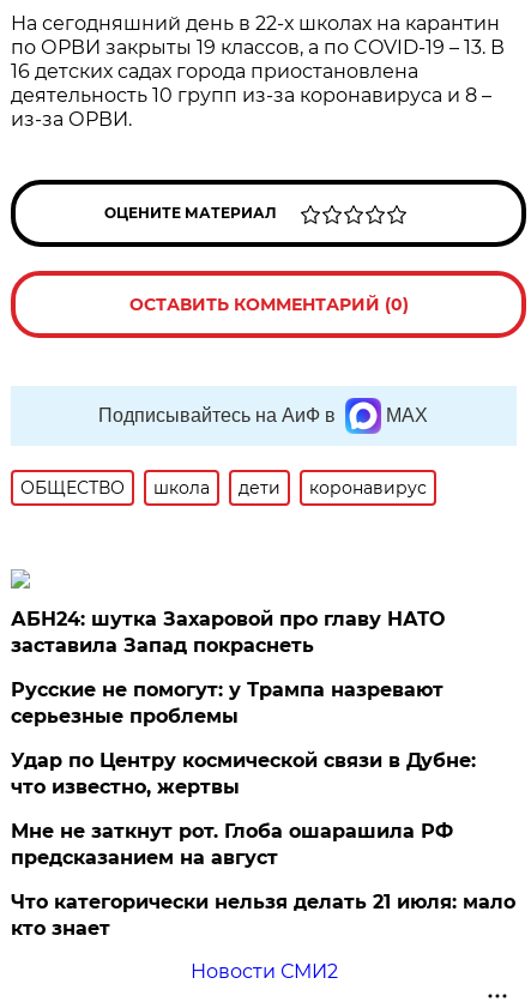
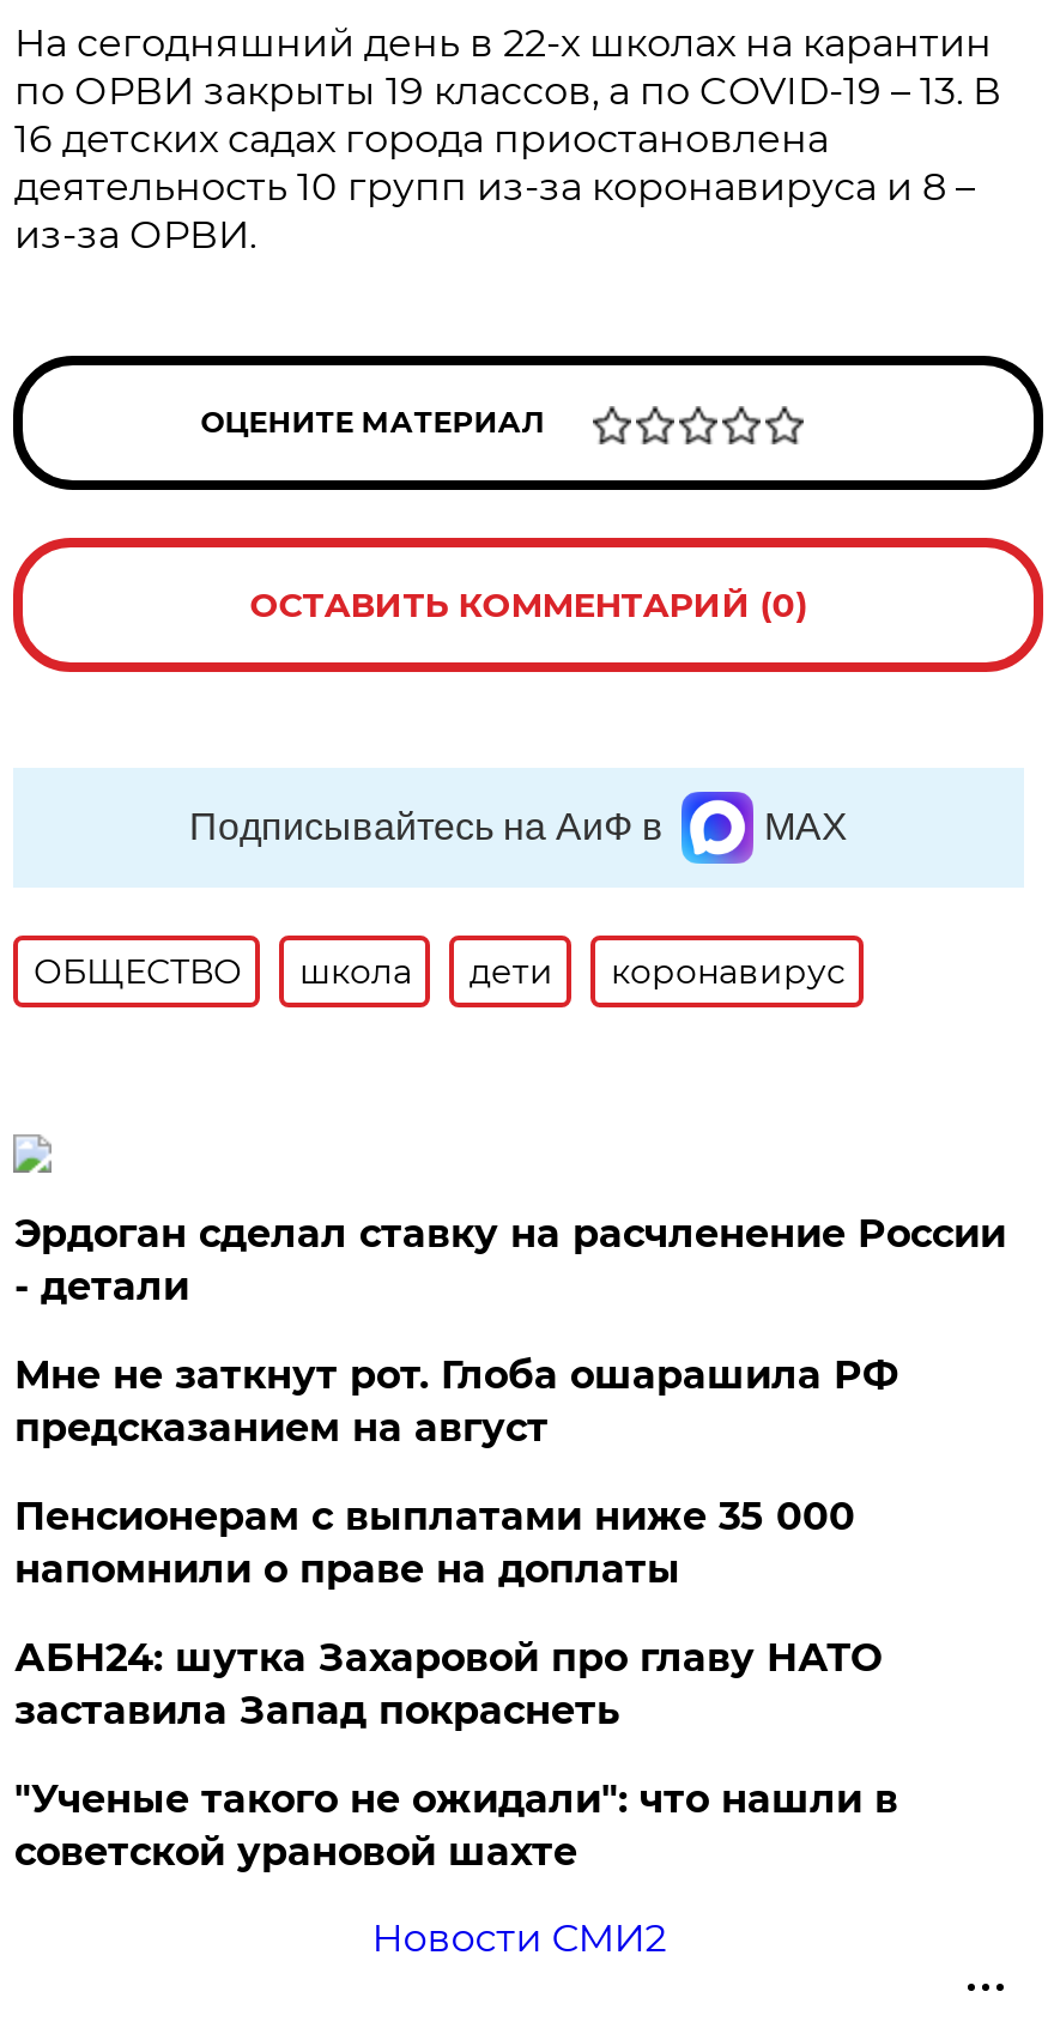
+ Эрдоган сделал ставку на расчленение России
+ - детали
+ Пенсионерам с выплатами ниже 35 000
+ напомнили о праве на доплаты

moved down: АБН24: шутка Захаровой про главу НАТО | заставила Запад покраснеть

- Русские не помогут: у Трампа назревают
- серьезные проблемы
- Удар по Центру космической связи в Дубне:
- что известно, жертвы
- Что категорически нельзя делать 21 июля: мало
- кто знает
+ "Ученые такого не ожидали": что нашли в
+ советской урановой шахте

moved up: Мне не заткнут рот. Глоба ошарашила РФ | предсказанием на август
